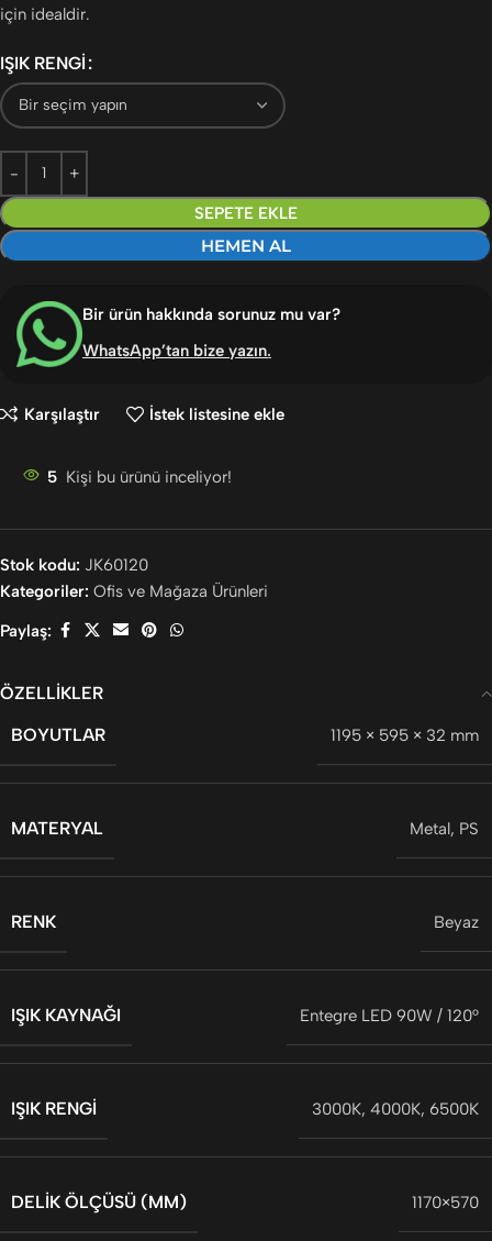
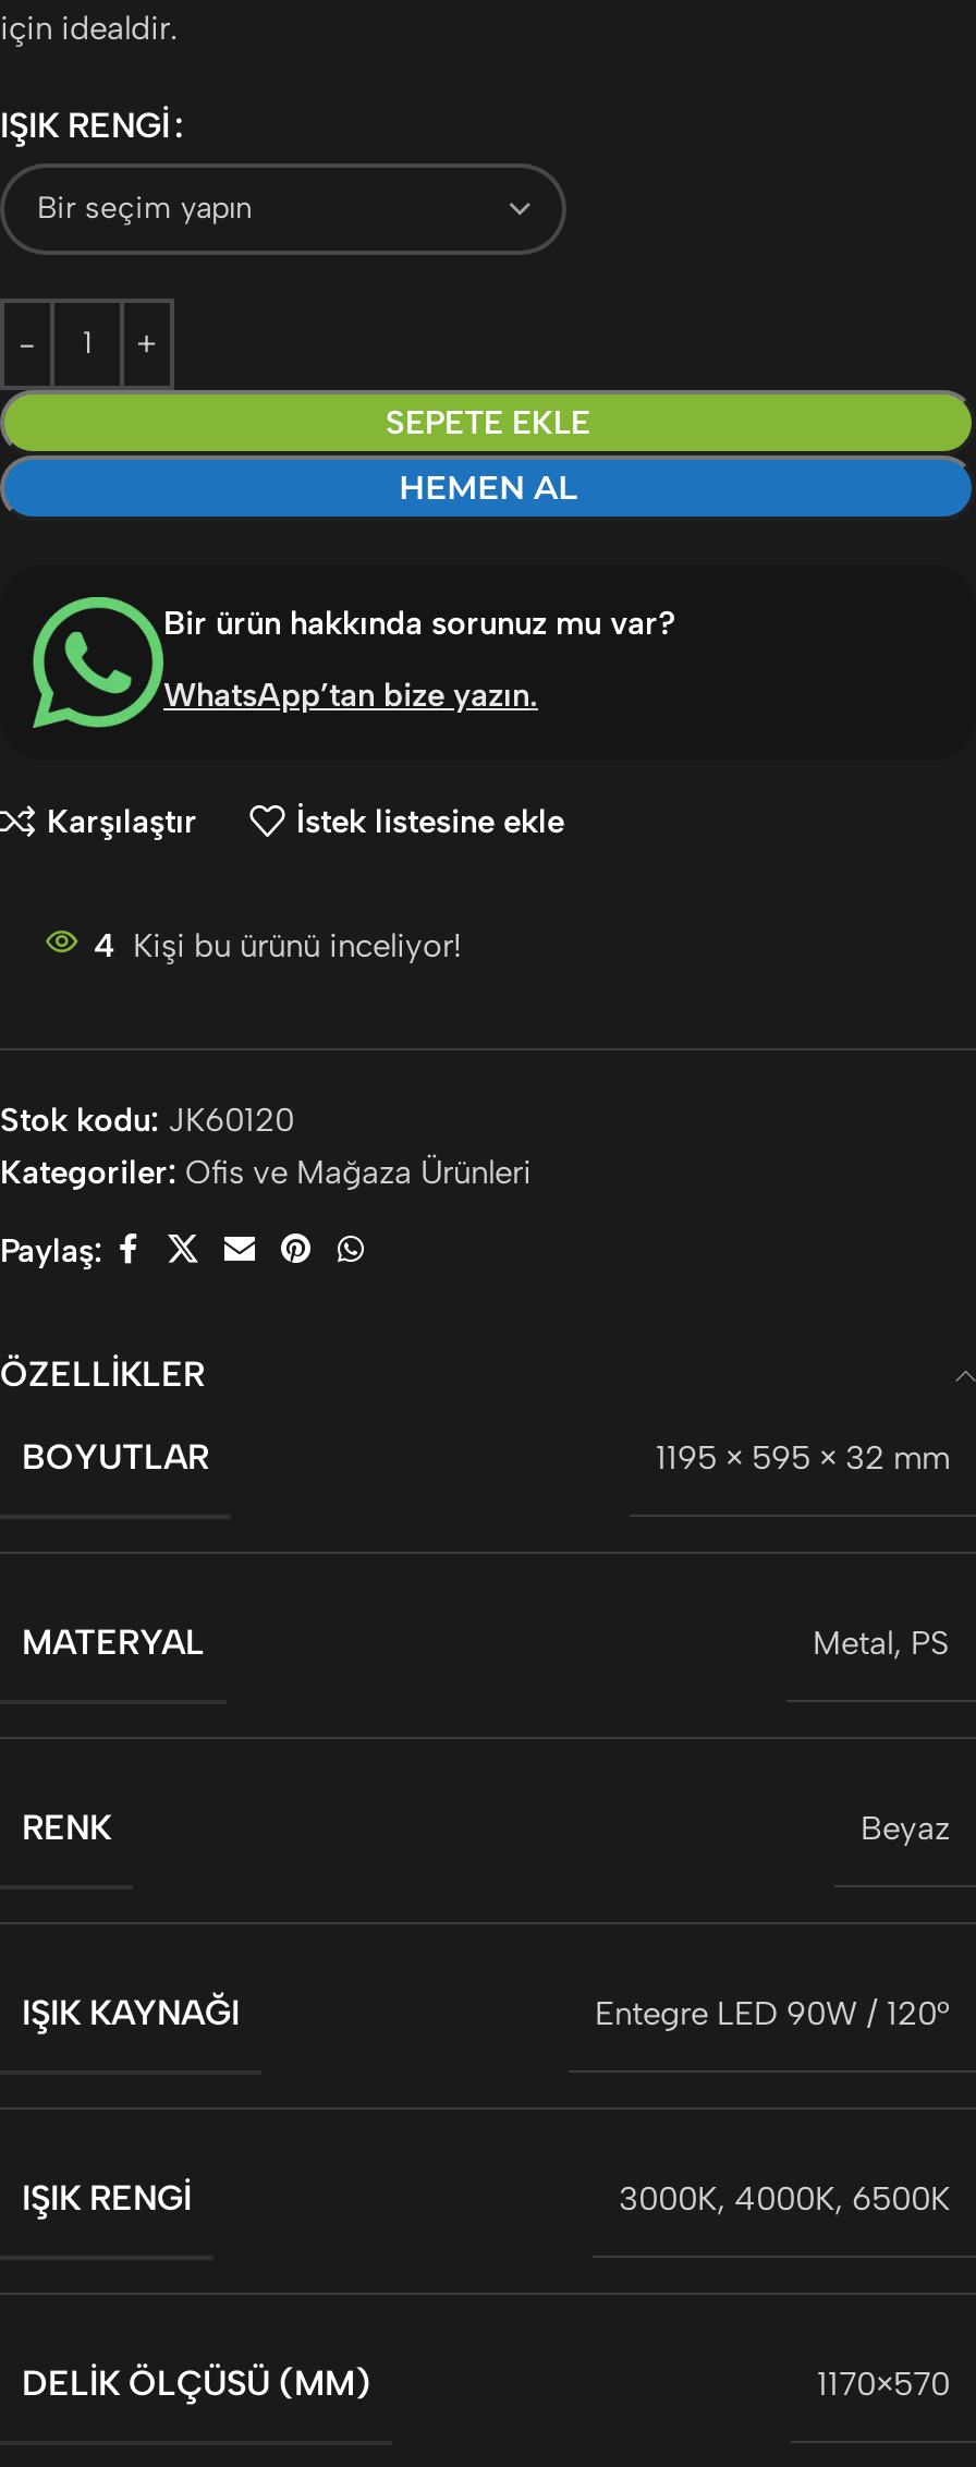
- 5 Kişi bu ürünü inceliyor!
+ 4 Kişi bu ürünü inceliyor!
